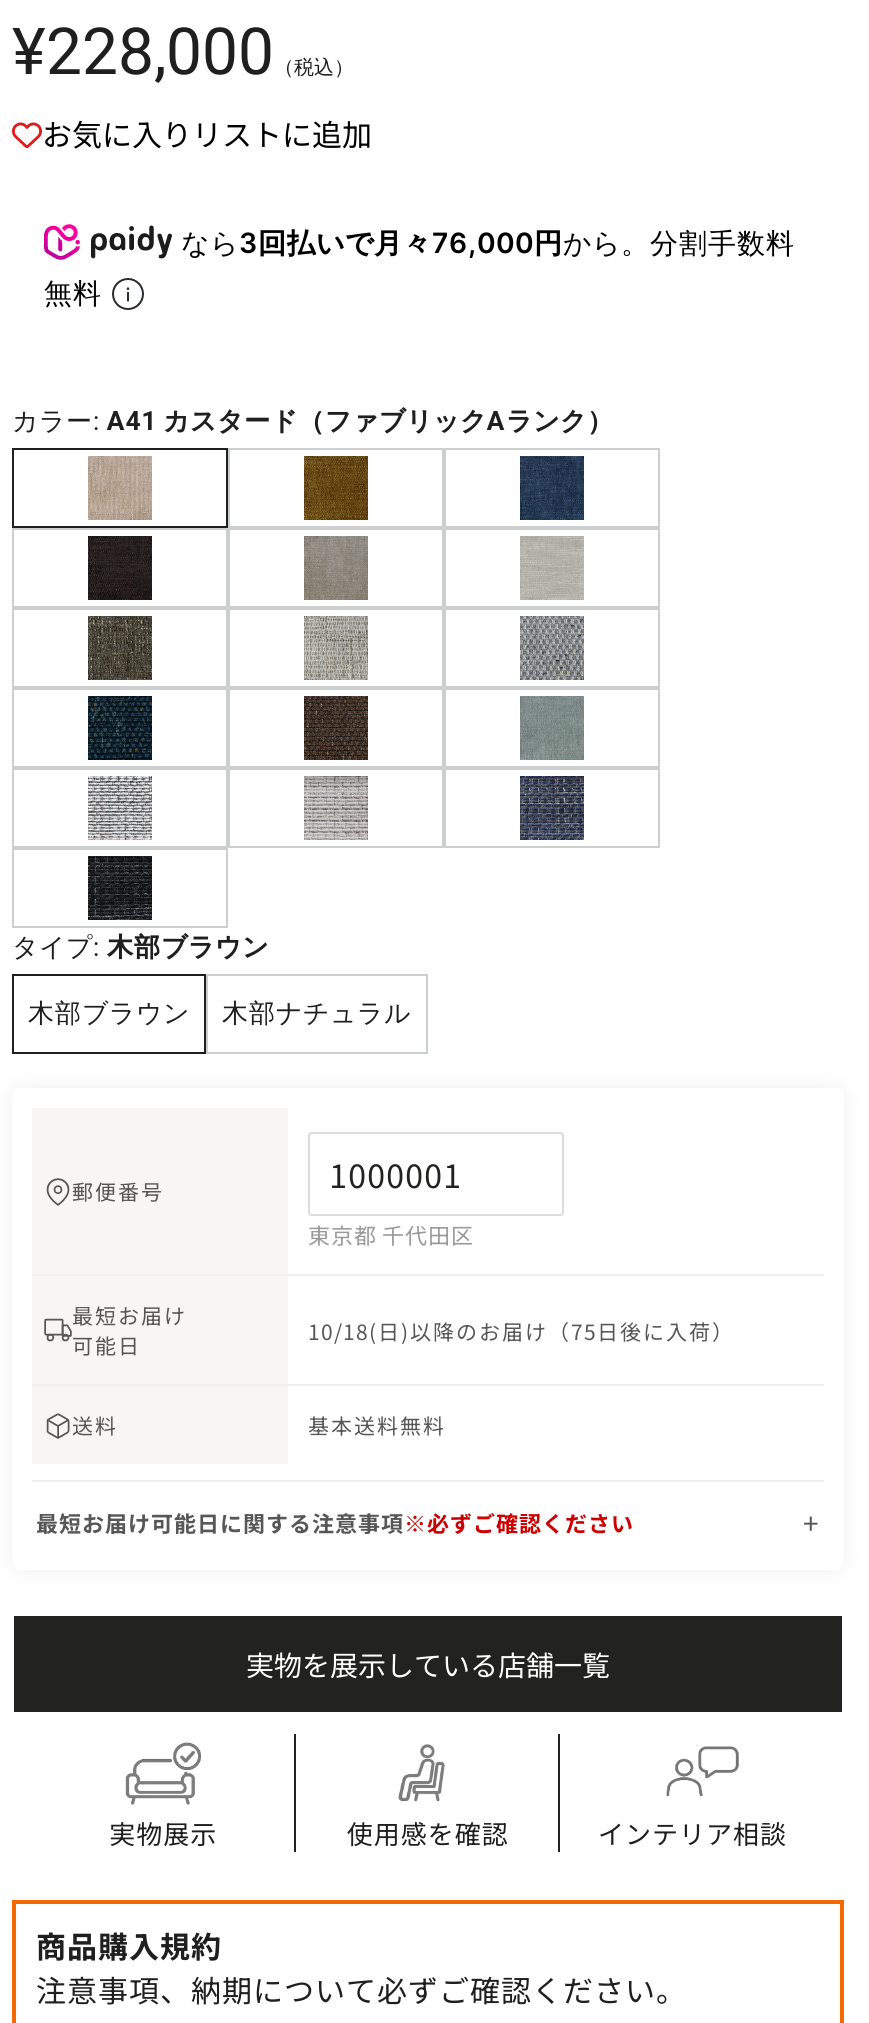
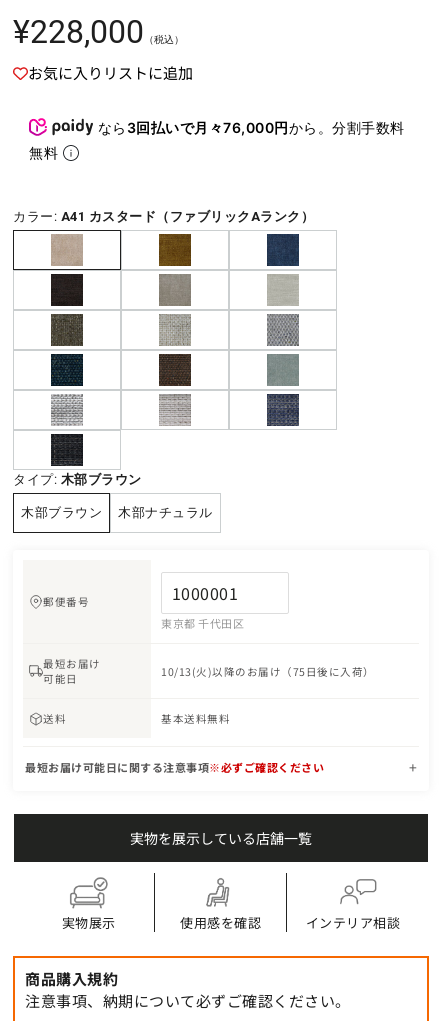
- 10/18(日)以降のお届け（75日後に入荷）
+ 10/13(火)以降のお届け（75日後に入荷）
